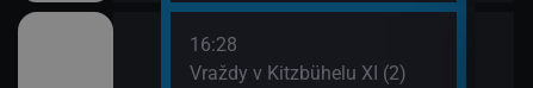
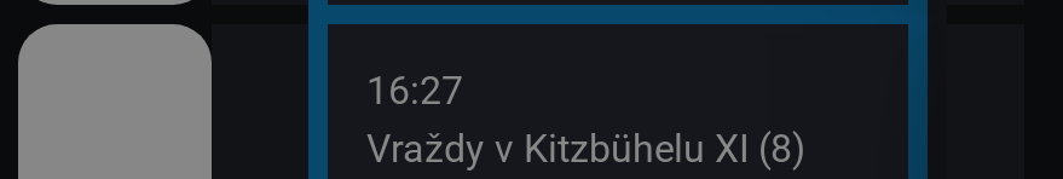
- 16:28
- Vraždy v Kitzbühelu XI (2)
+ 16:27
+ Vraždy v Kitzbühelu XI (8)
